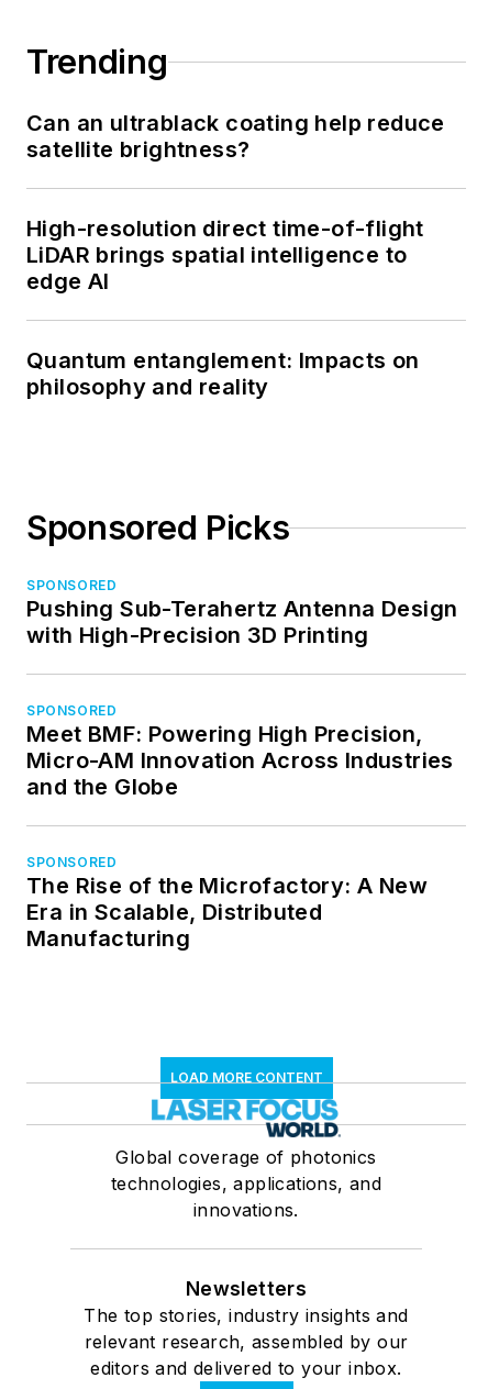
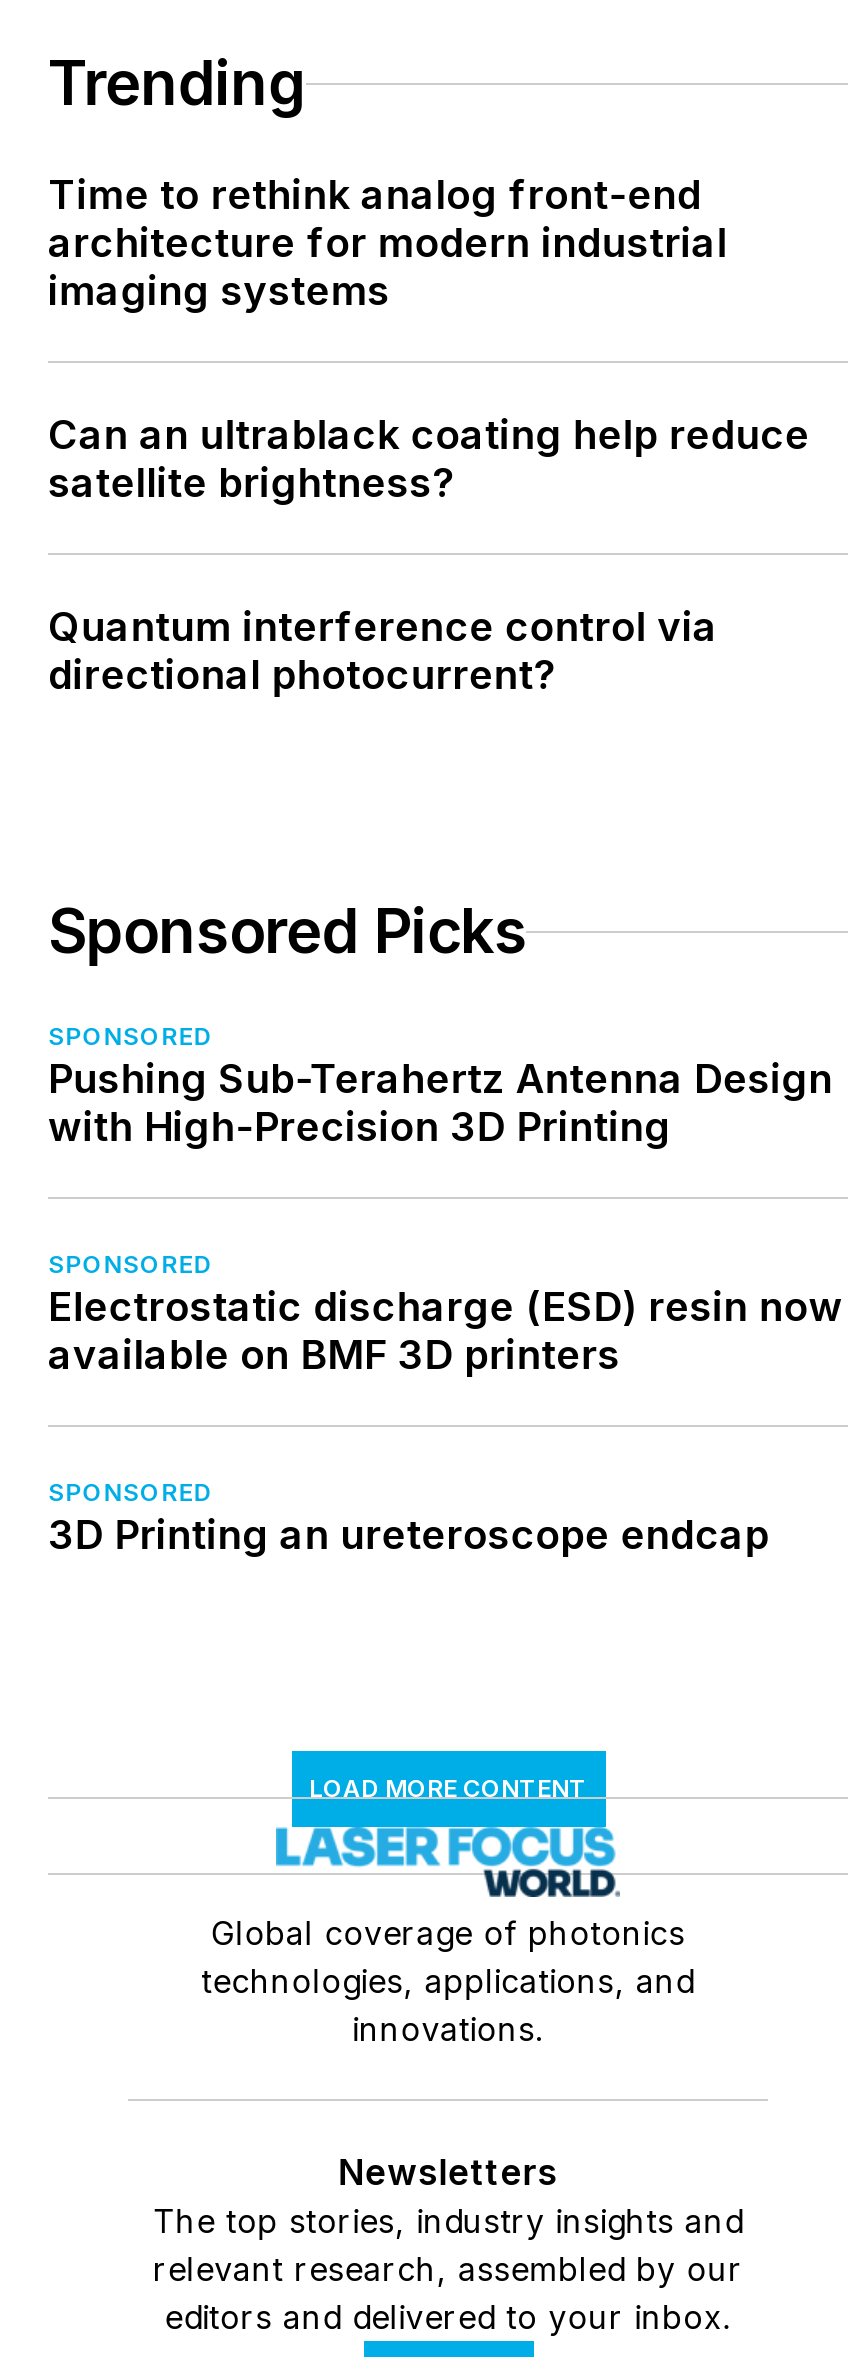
+ Time to rethink analog front-end
+ architecture for modern industrial
+ imaging systems

moved down: Can an ultrablack coating help reduce | satellite brightness?

- High-resolution direct time-of-flight
- LiDAR brings spatial intelligence to
- edge AI
- Quantum entanglement: Impacts on
- philosophy and reality
+ Quantum interference control via
+ directional photocurrent?

- Meet BMF: Powering High Precision,
- Micro-AM Innovation Across Industries
- and the Globe
+ Electrostatic discharge (ESD) resin now
+ available on BMF 3D printers

- The Rise of the Microfactory: A New
- Era in Scalable, Distributed
- Manufacturing
+ 3D Printing an ureteroscope endcap
